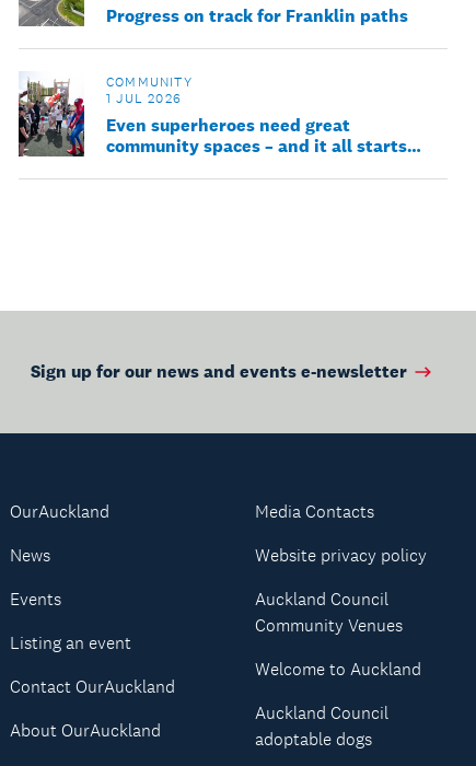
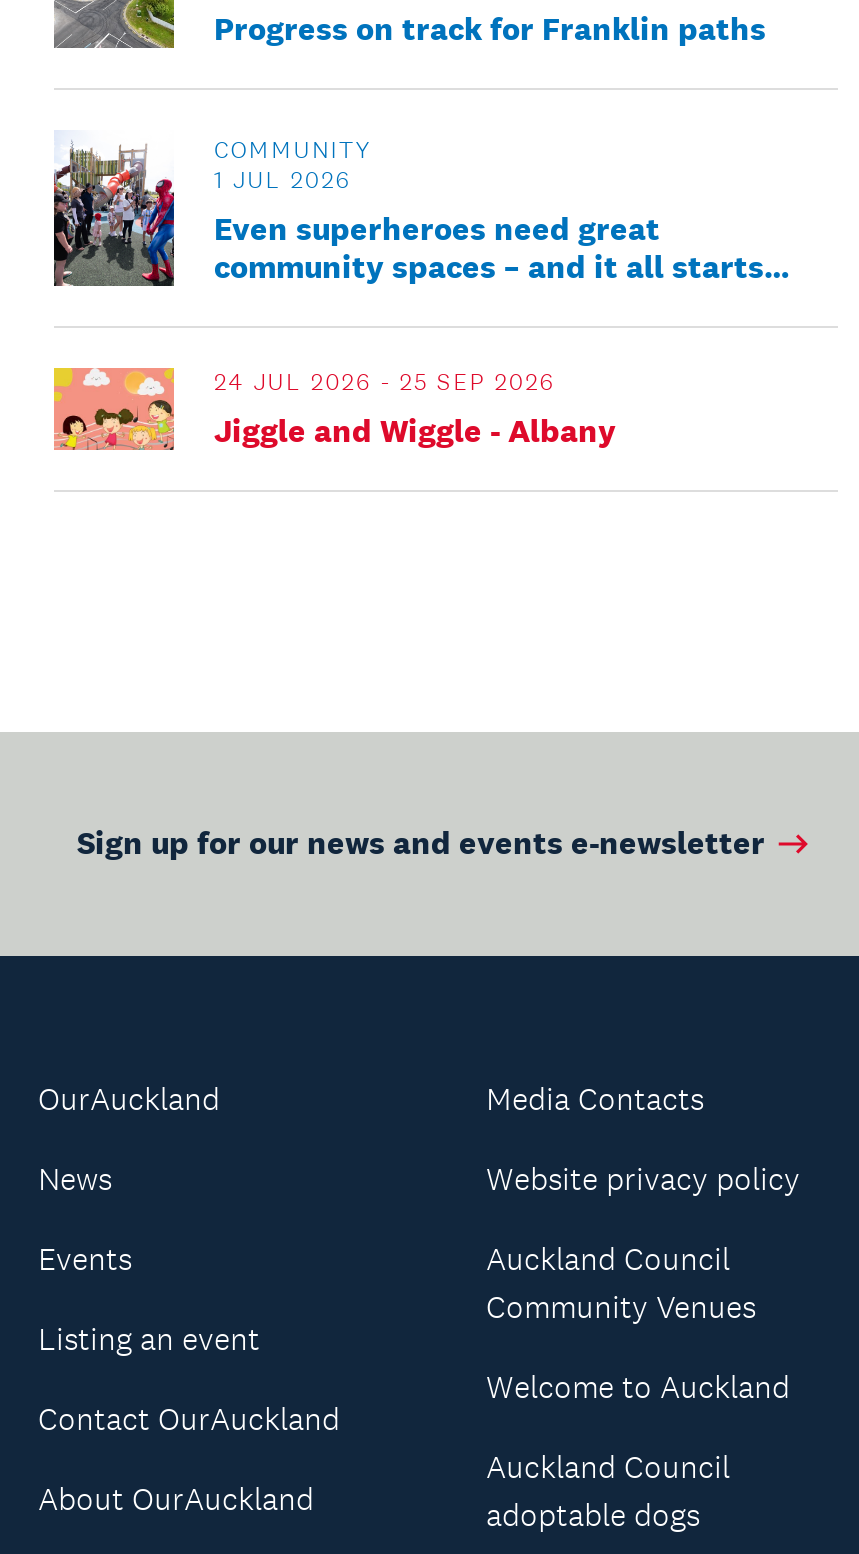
+ [image]
+ 24 JUL 2026 - 25 SEP 2026
+ Jiggle and Wiggle - Albany
